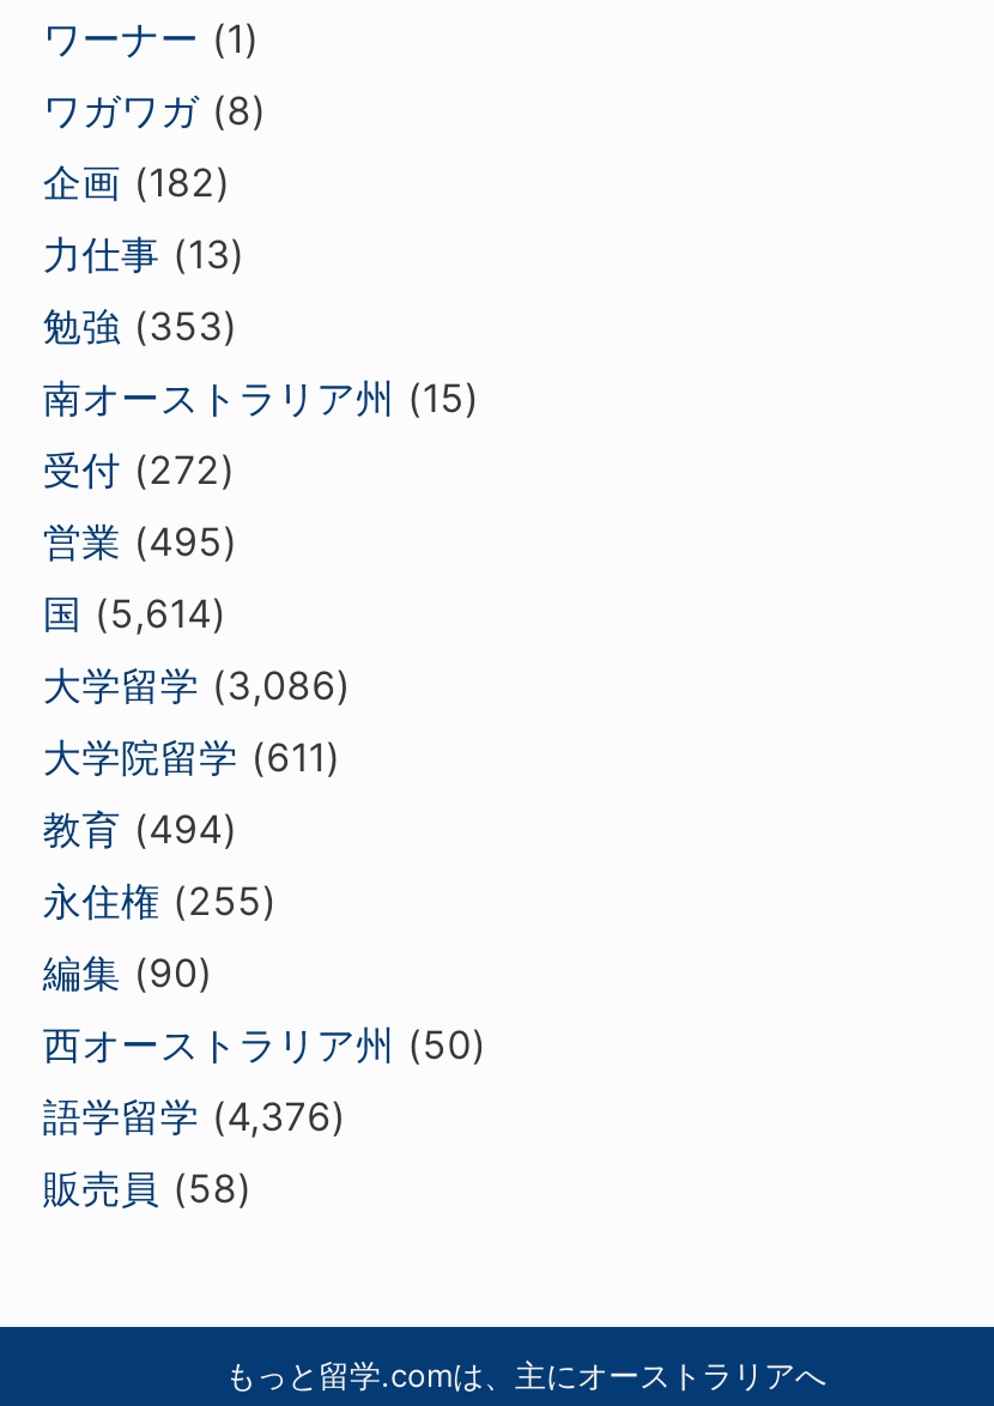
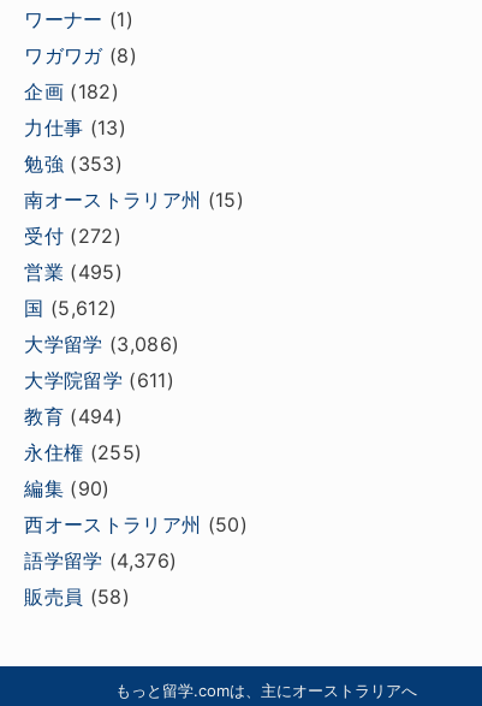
- 国(5,614)
+ 国(5,612)
